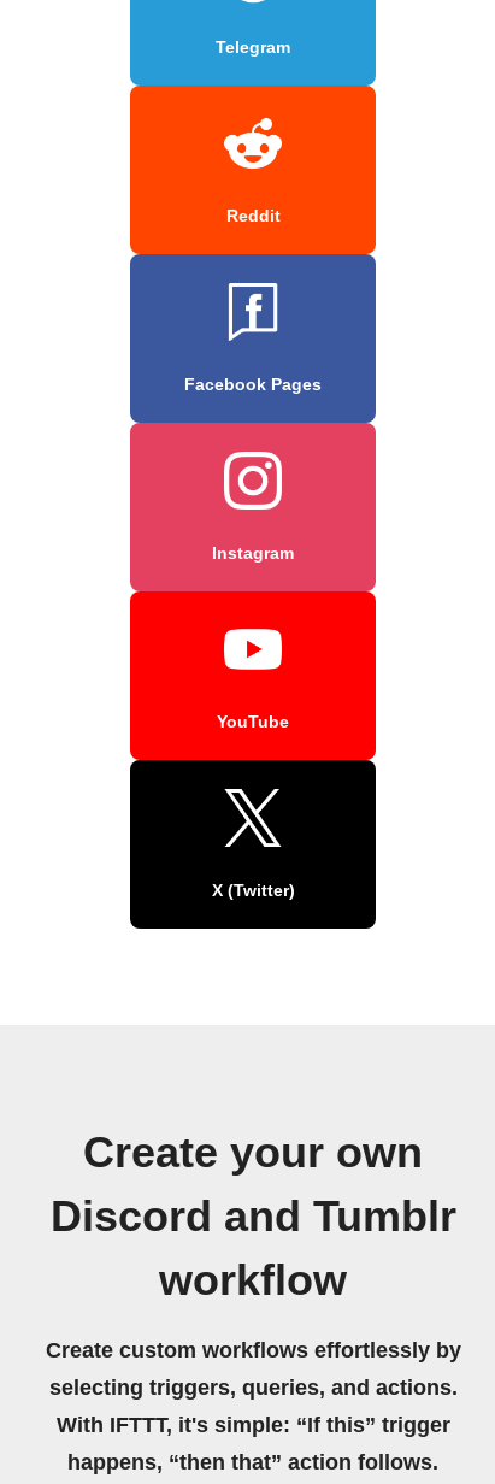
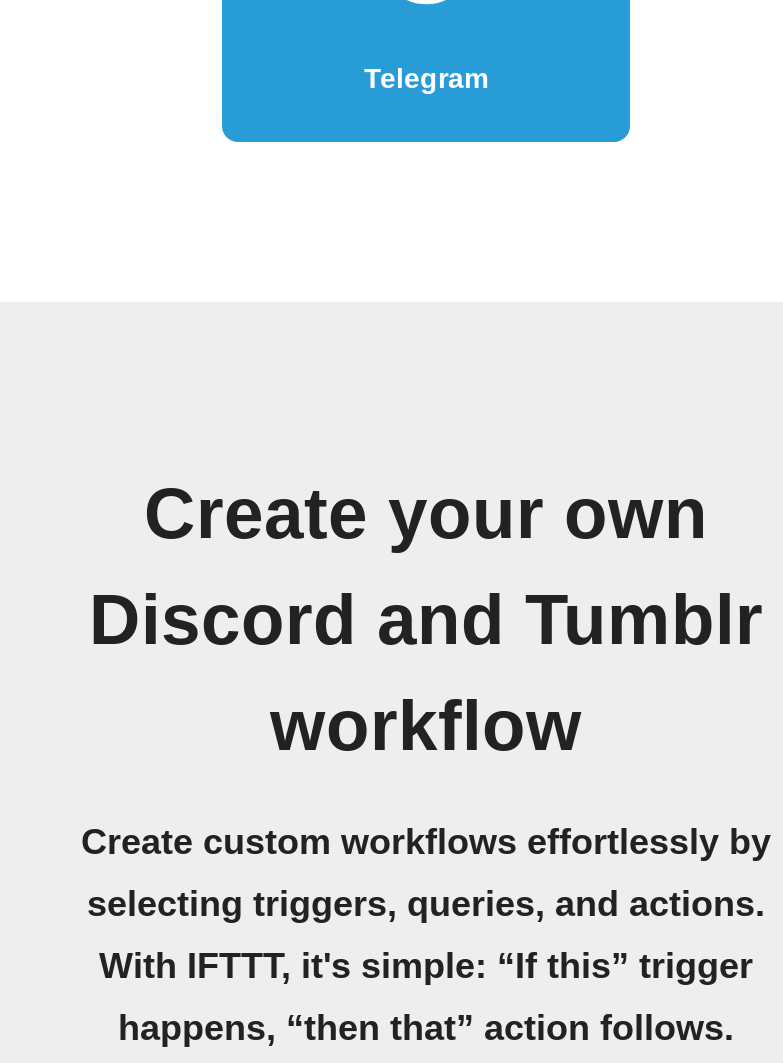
- [image]
- Reddit

- Facebook Pages

- Instagram

- YouTube

- X (Twitter)
